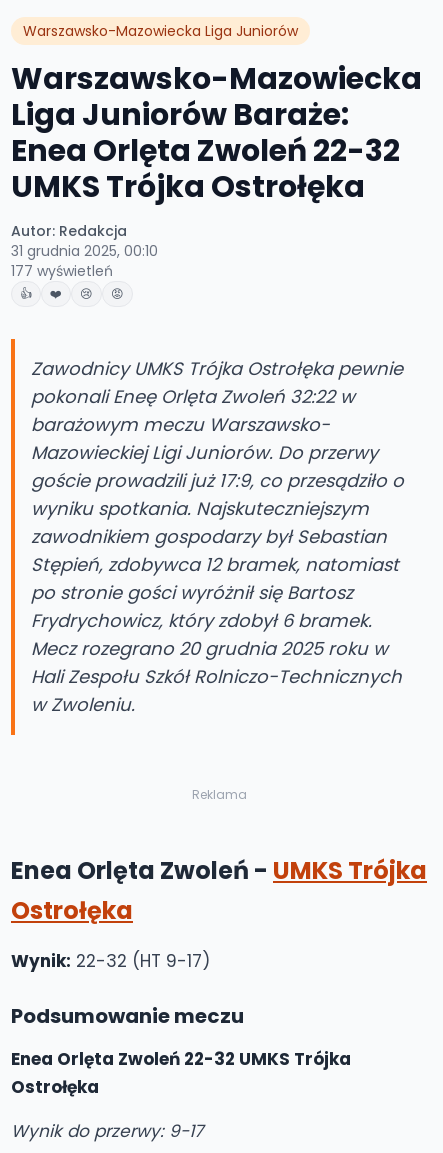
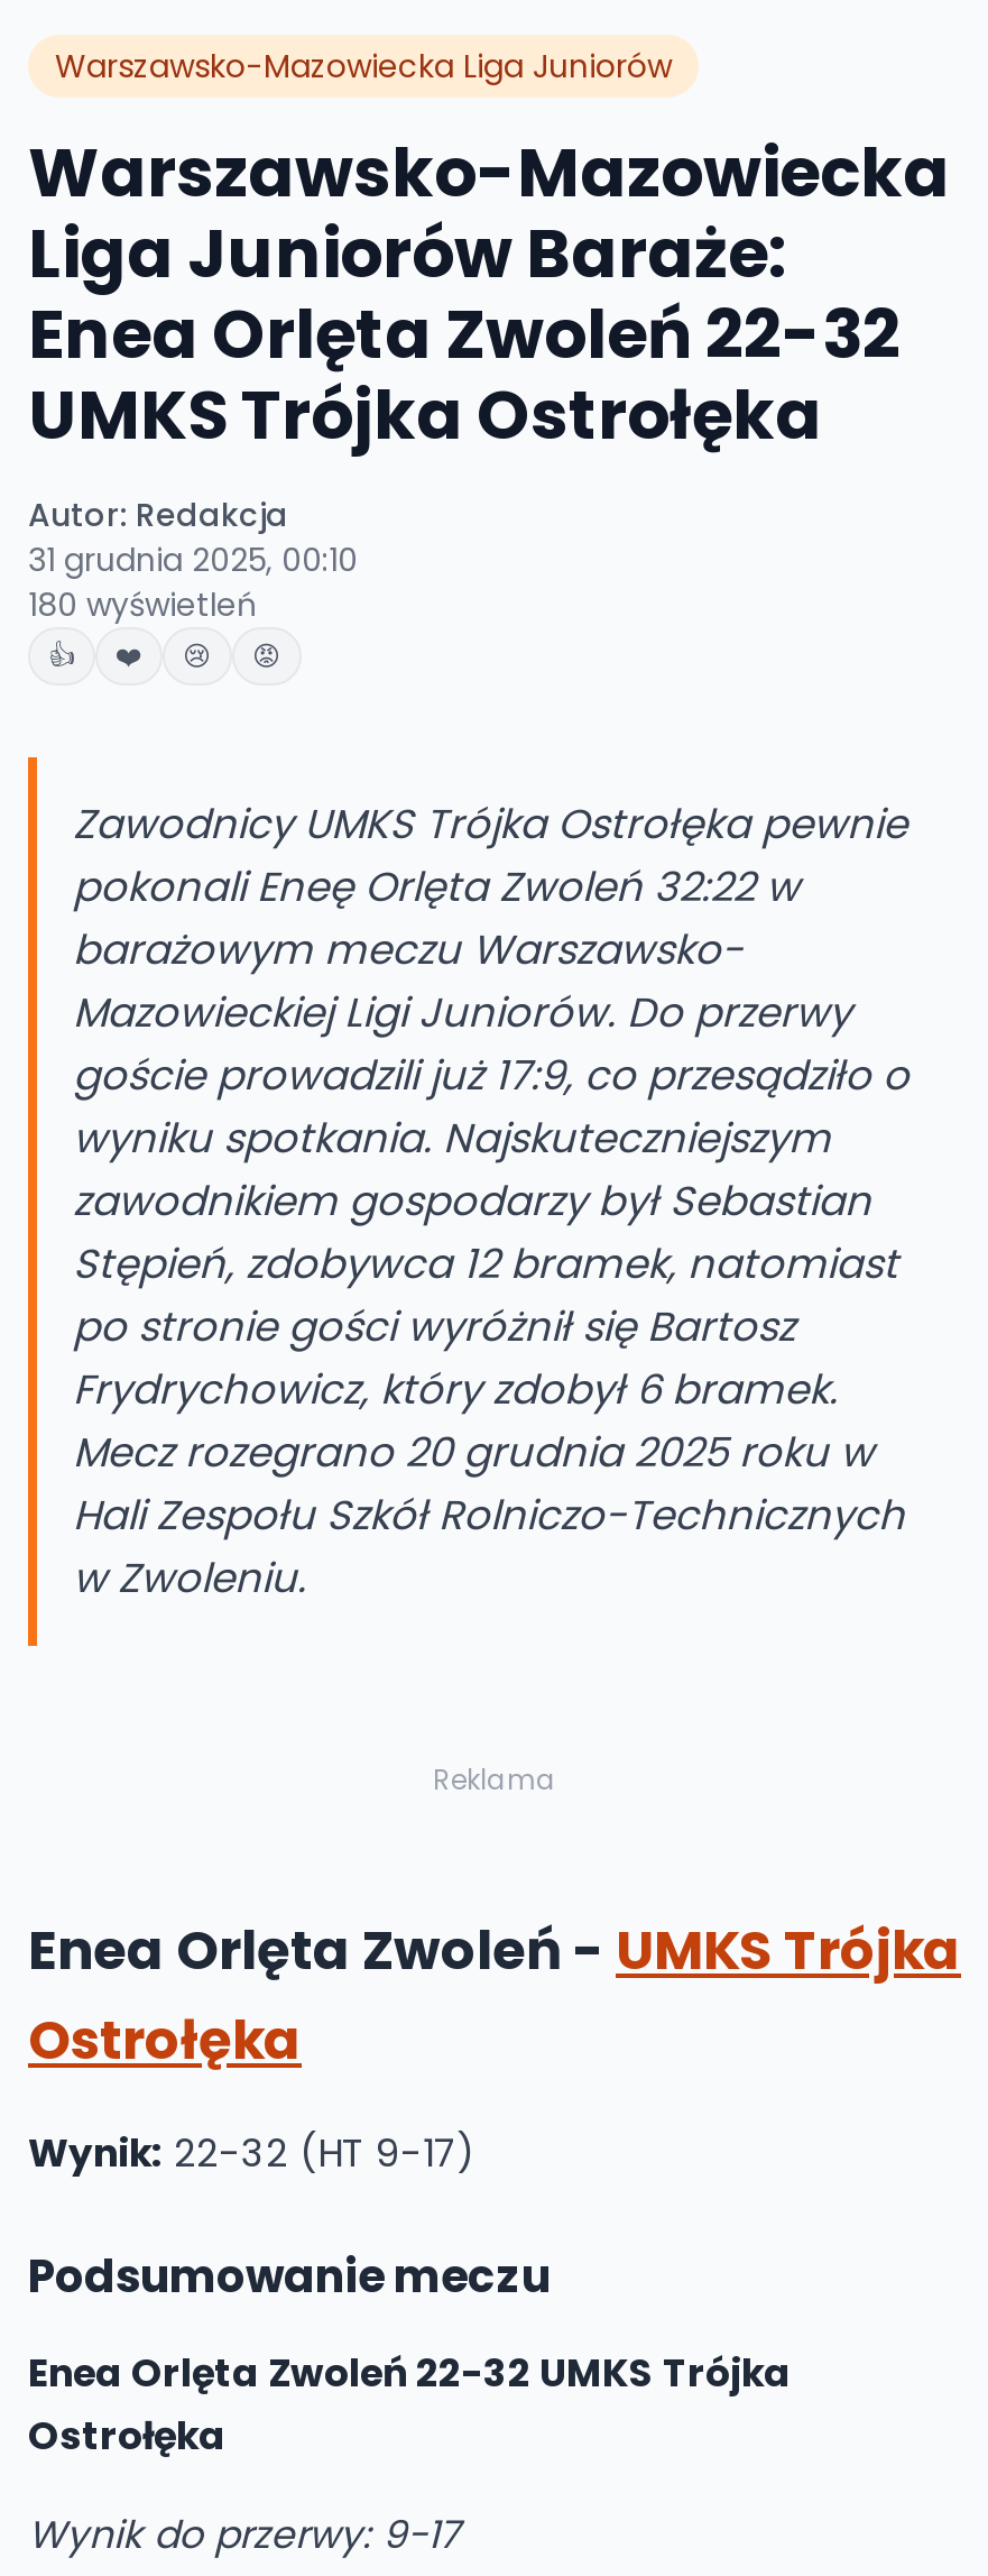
- 177 wyświetleń
+ 180 wyświetleń
